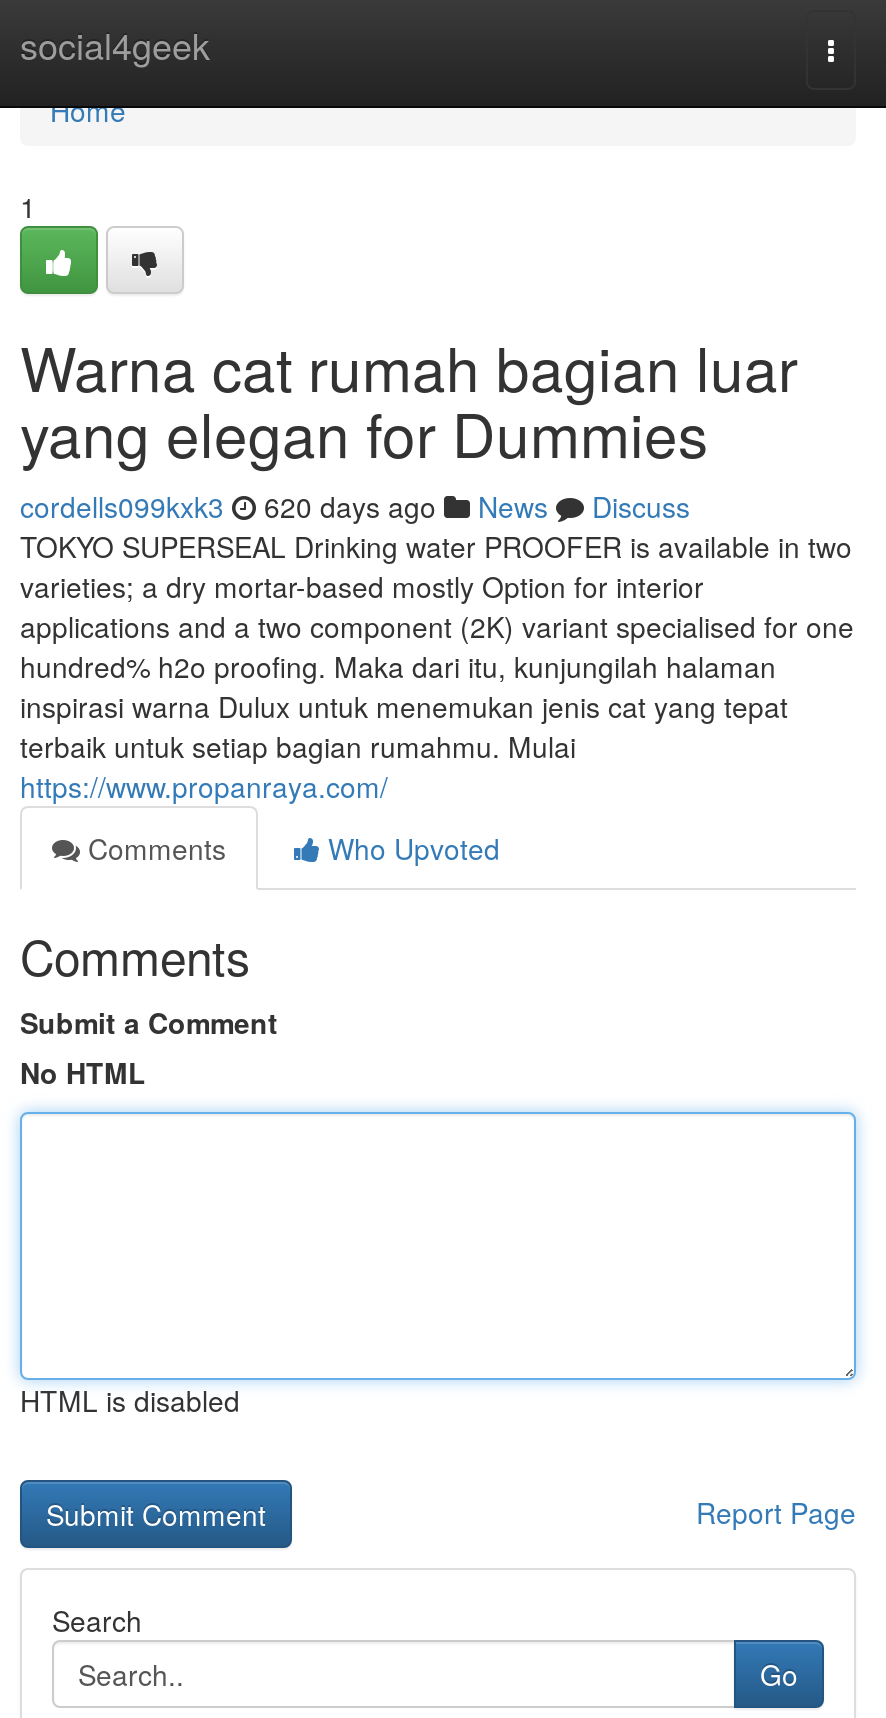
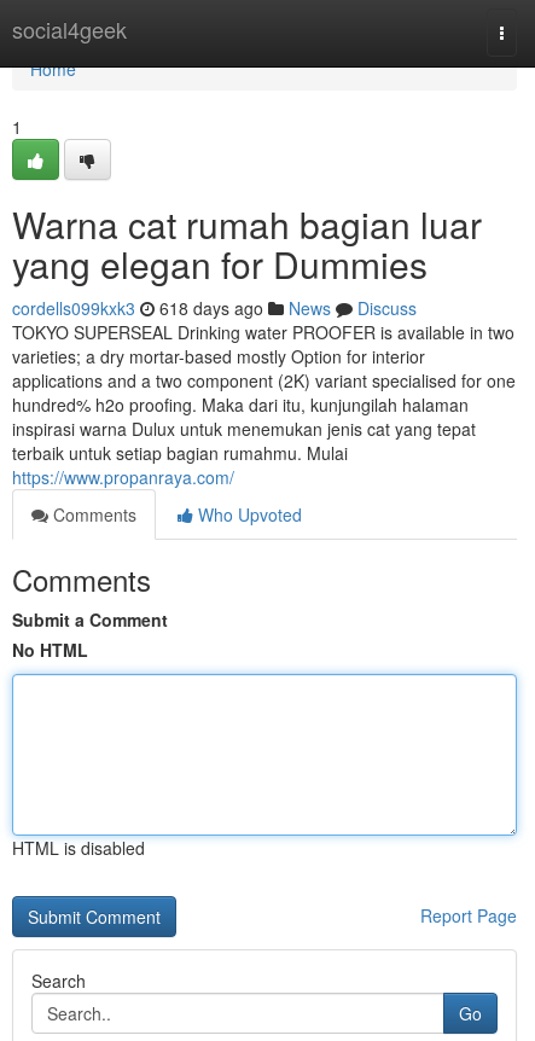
- cordells099kxk3 620 days ago News Discuss
+ cordells099kxk3 618 days ago News Discuss
